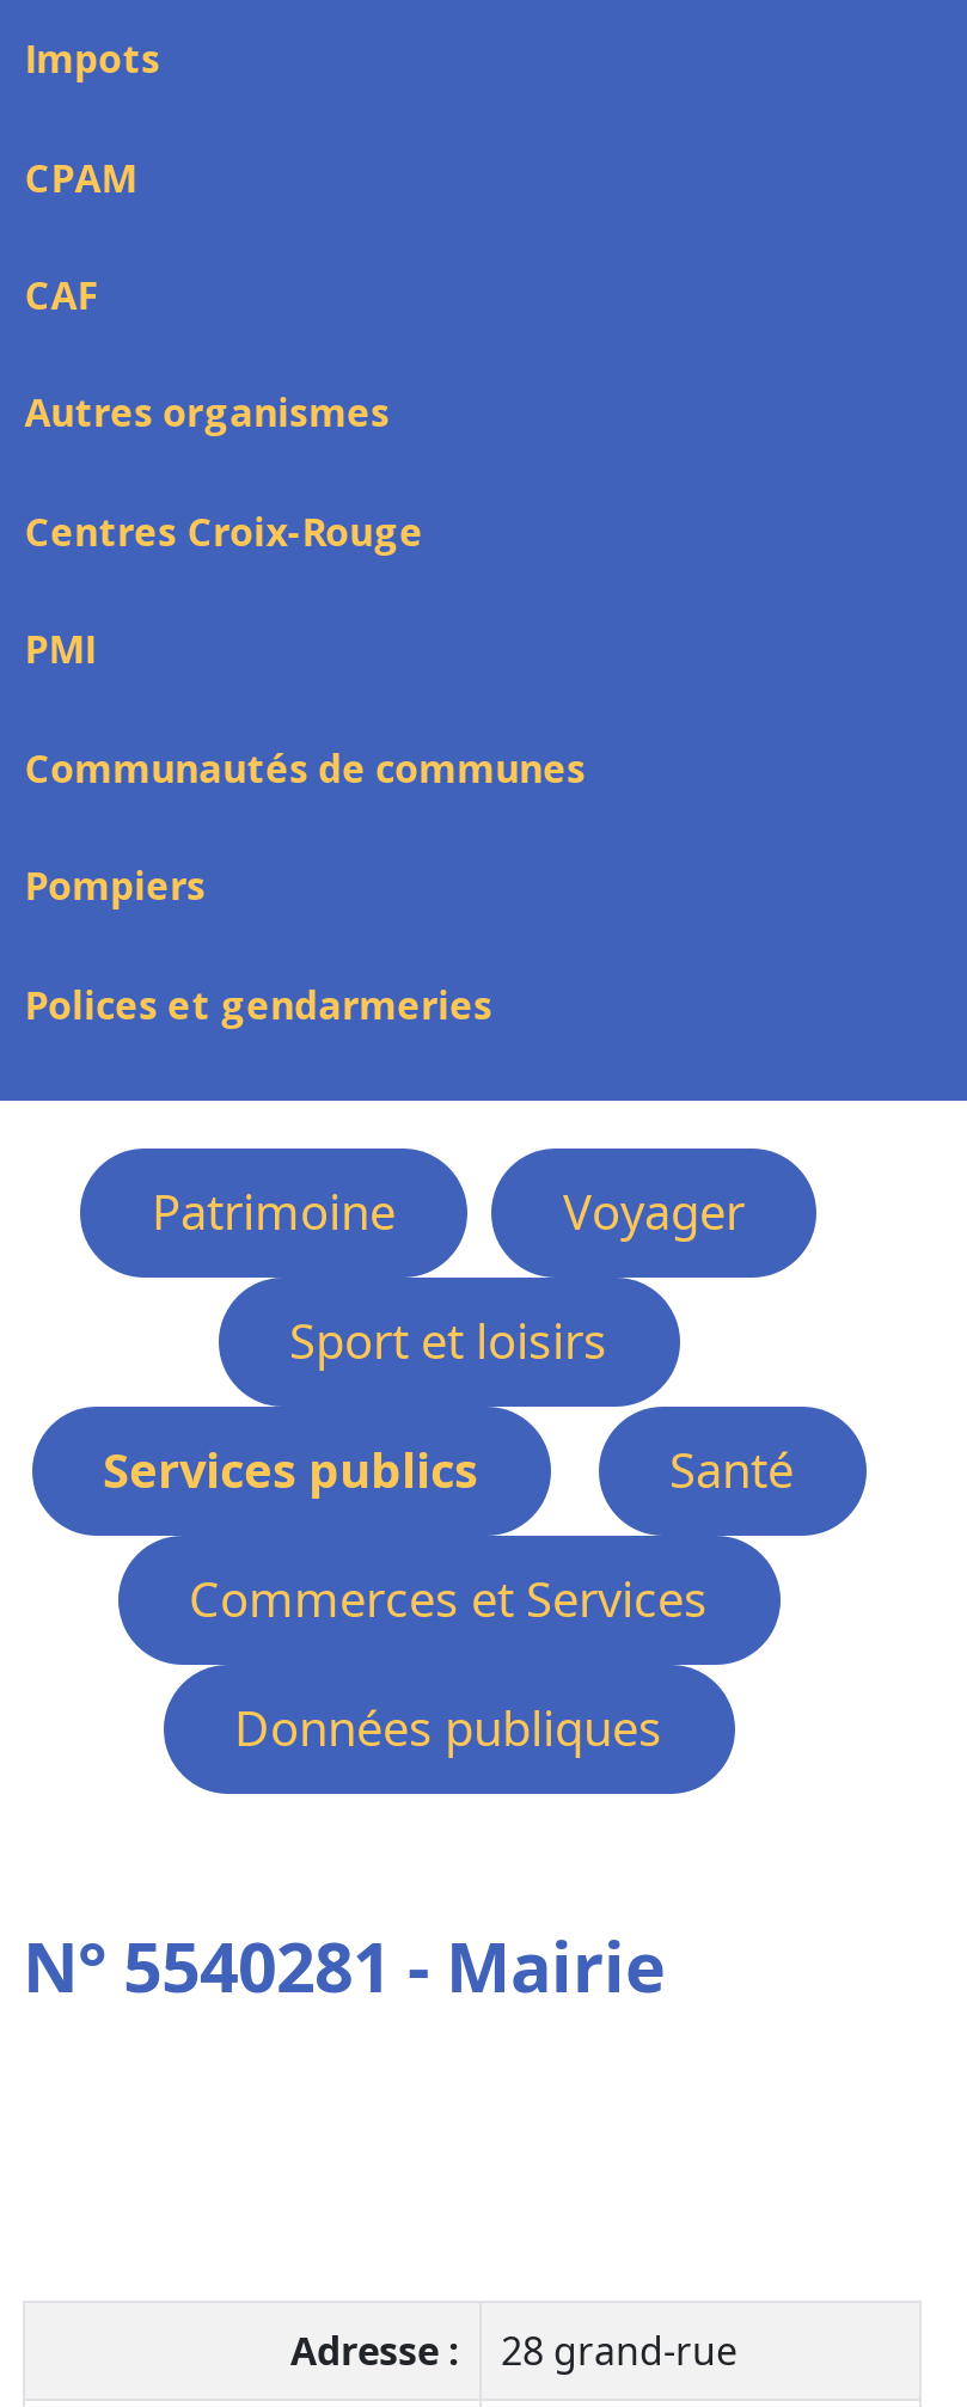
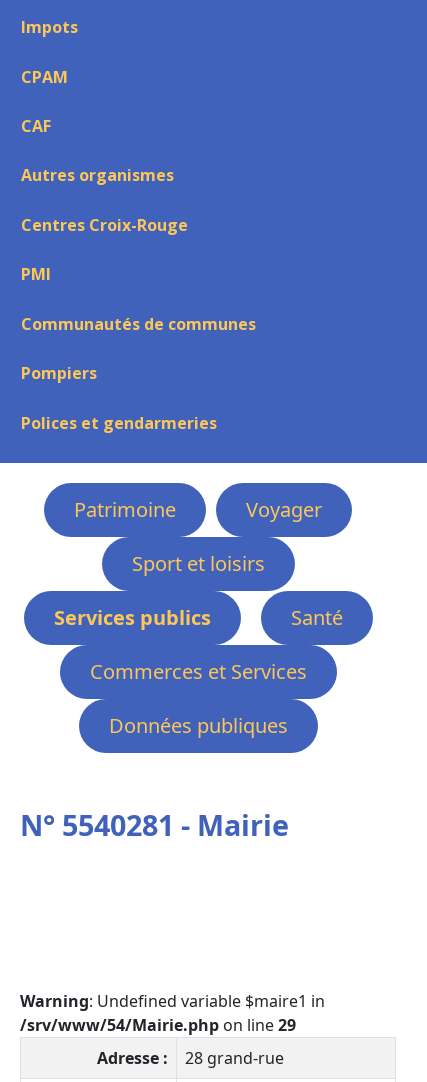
+ Warning: Undefined variable $maire1 in
+ /srv/www/54/Mairie.php on line 29
